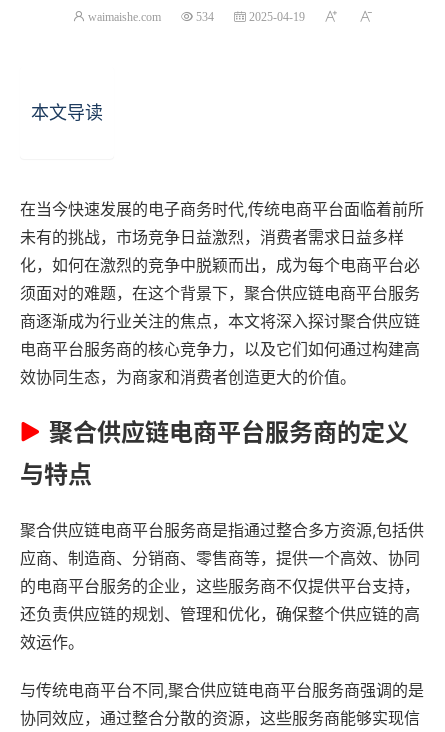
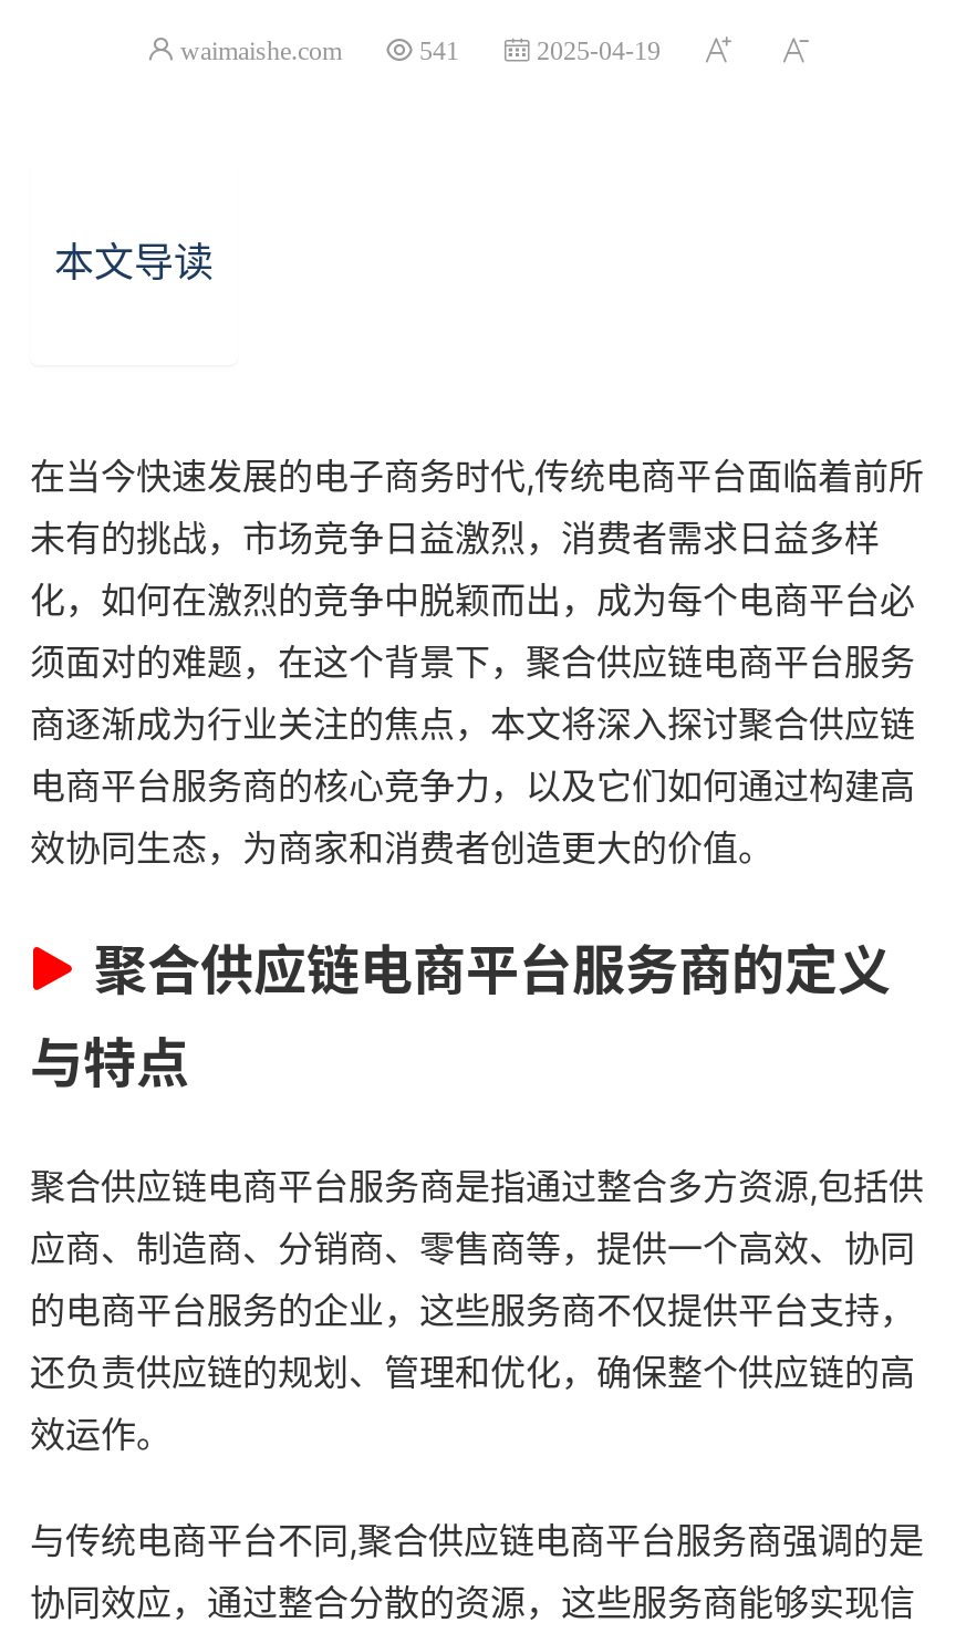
- 534
+ 541
